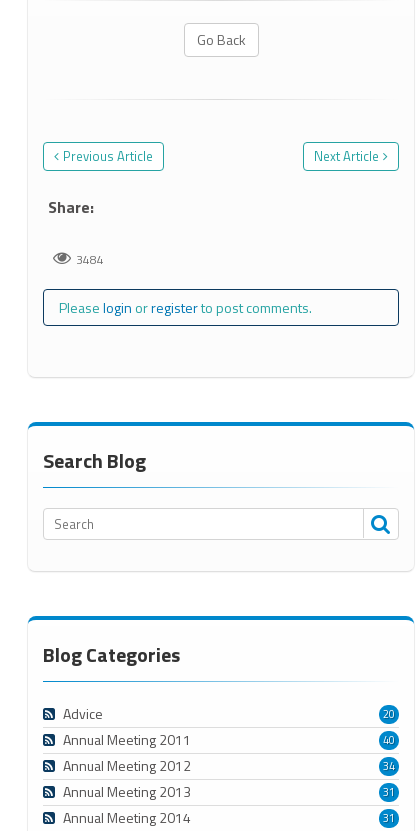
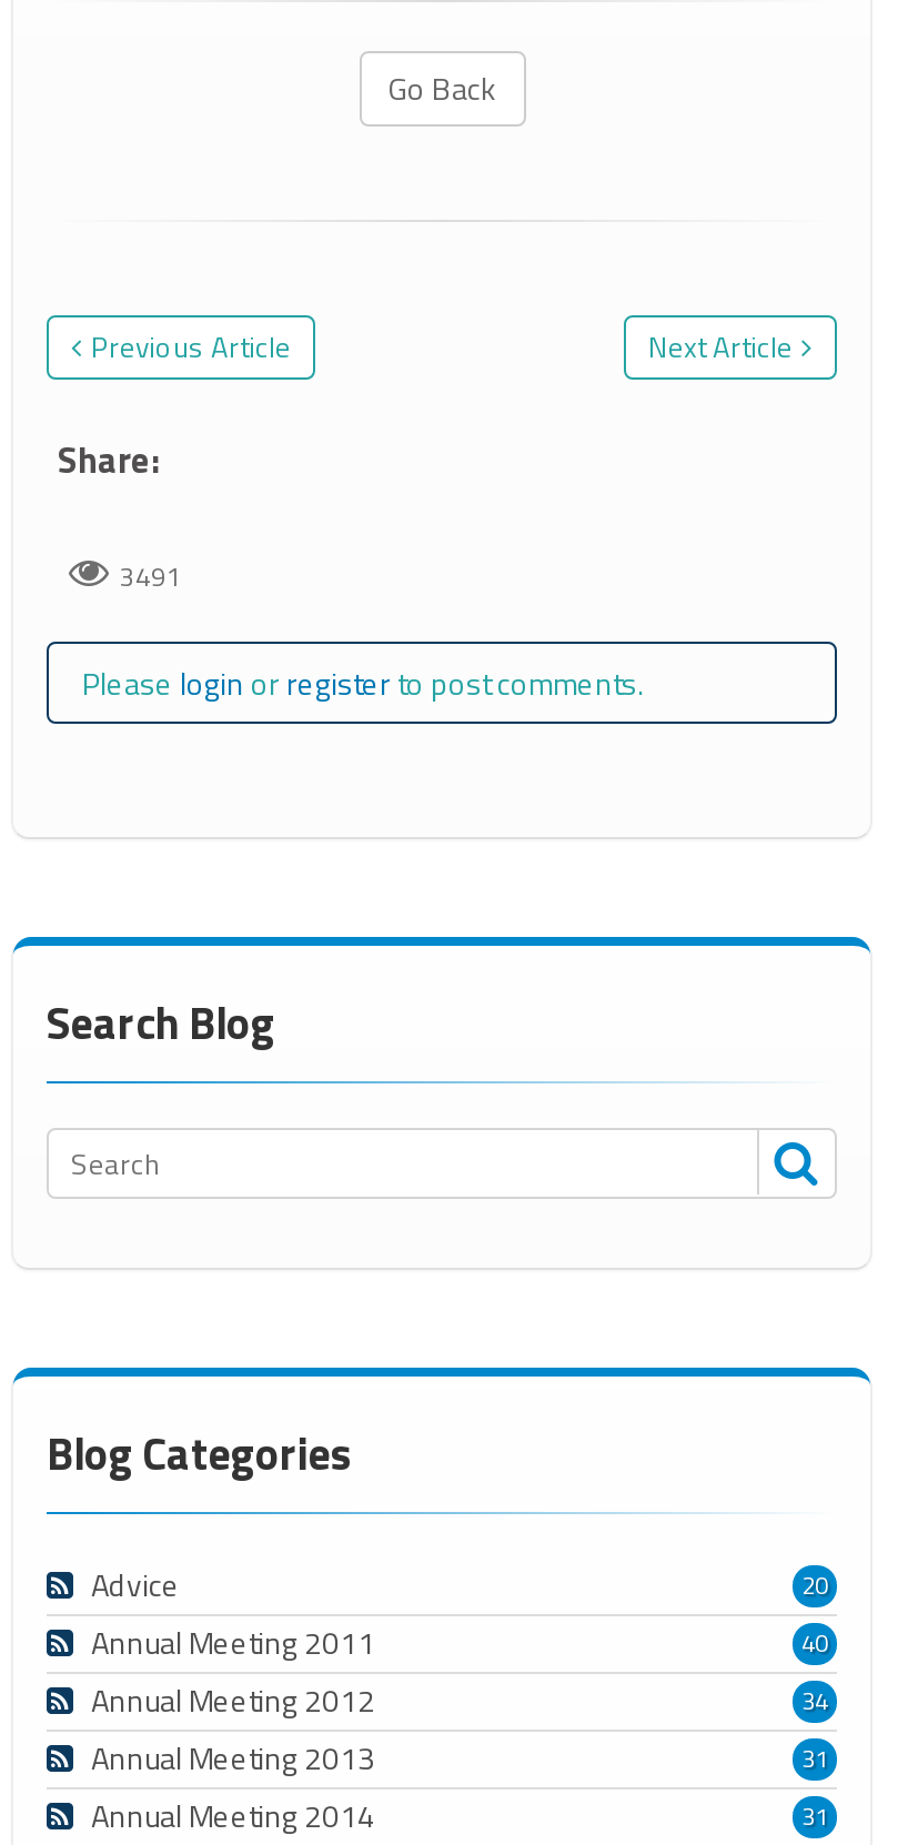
- 3484
+ 3491
